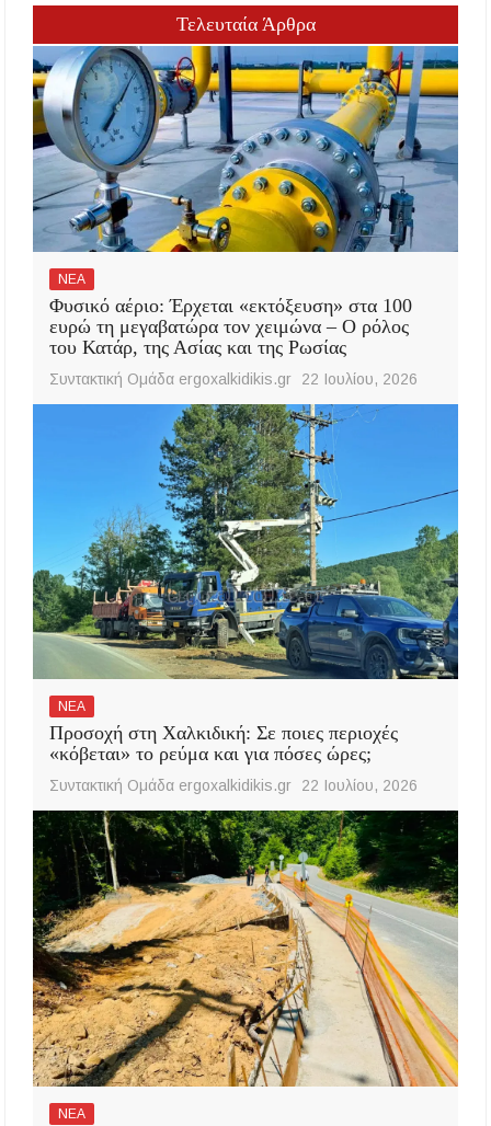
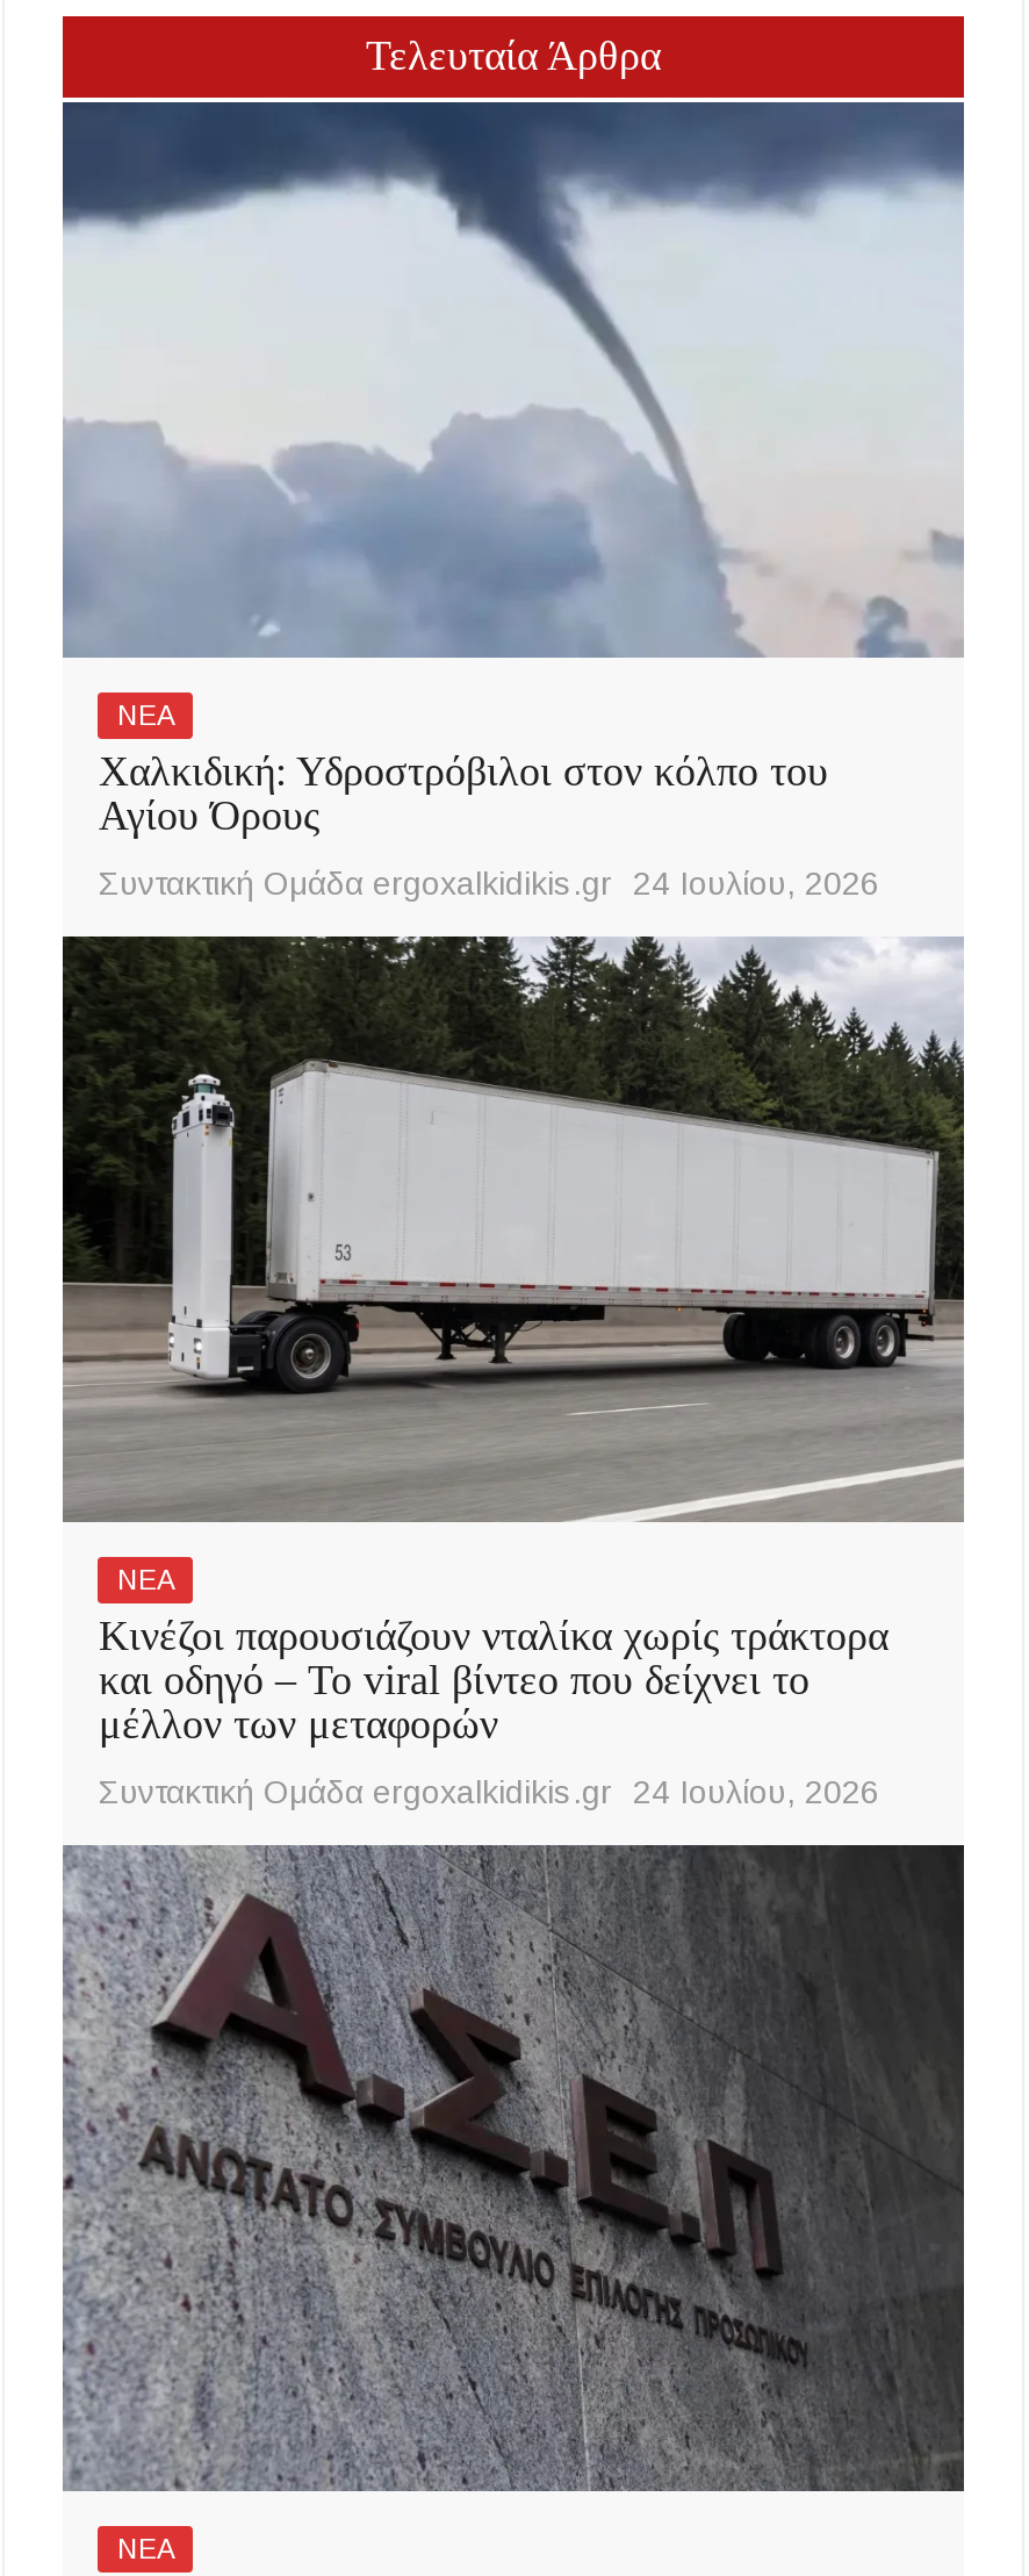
- [image]
- Φυσικό αέριο: Έρχεται «εκτόξευση» στα 100
- ευρώ τη μεγαβατώρα τον χειμώνα – Ο ρόλος
- του Κατάρ, της Ασίας και της Ρωσίας
+ [image]
+ Χαλκιδική: Υδροστρόβιλοι στον κόλπο του
+ Αγίου Όρους

- Συντακτική Ομάδα ergoxalkidikis.gr 22 Ιουλίου, 2026
+ Συντακτική Ομάδα ergoxalkidikis.gr 24 Ιουλίου, 2026

- [image]
- Προσοχή στη Χαλκιδική: Σε ποιες περιοχές
- «κόβεται» το ρεύμα και για πόσες ώρες;
+ [image]
+ Κινέζοι παρουσιάζουν νταλίκα χωρίς τράκτορα
+ και οδηγό – Το viral βίντεο που δείχνει το
+ μέλλον των μεταφορών

- Συντακτική Ομάδα ergoxalkidikis.gr 22 Ιουλίου, 2026
+ Συντακτική Ομάδα ergoxalkidikis.gr 24 Ιουλίου, 2026

- [image]
+ [image]
